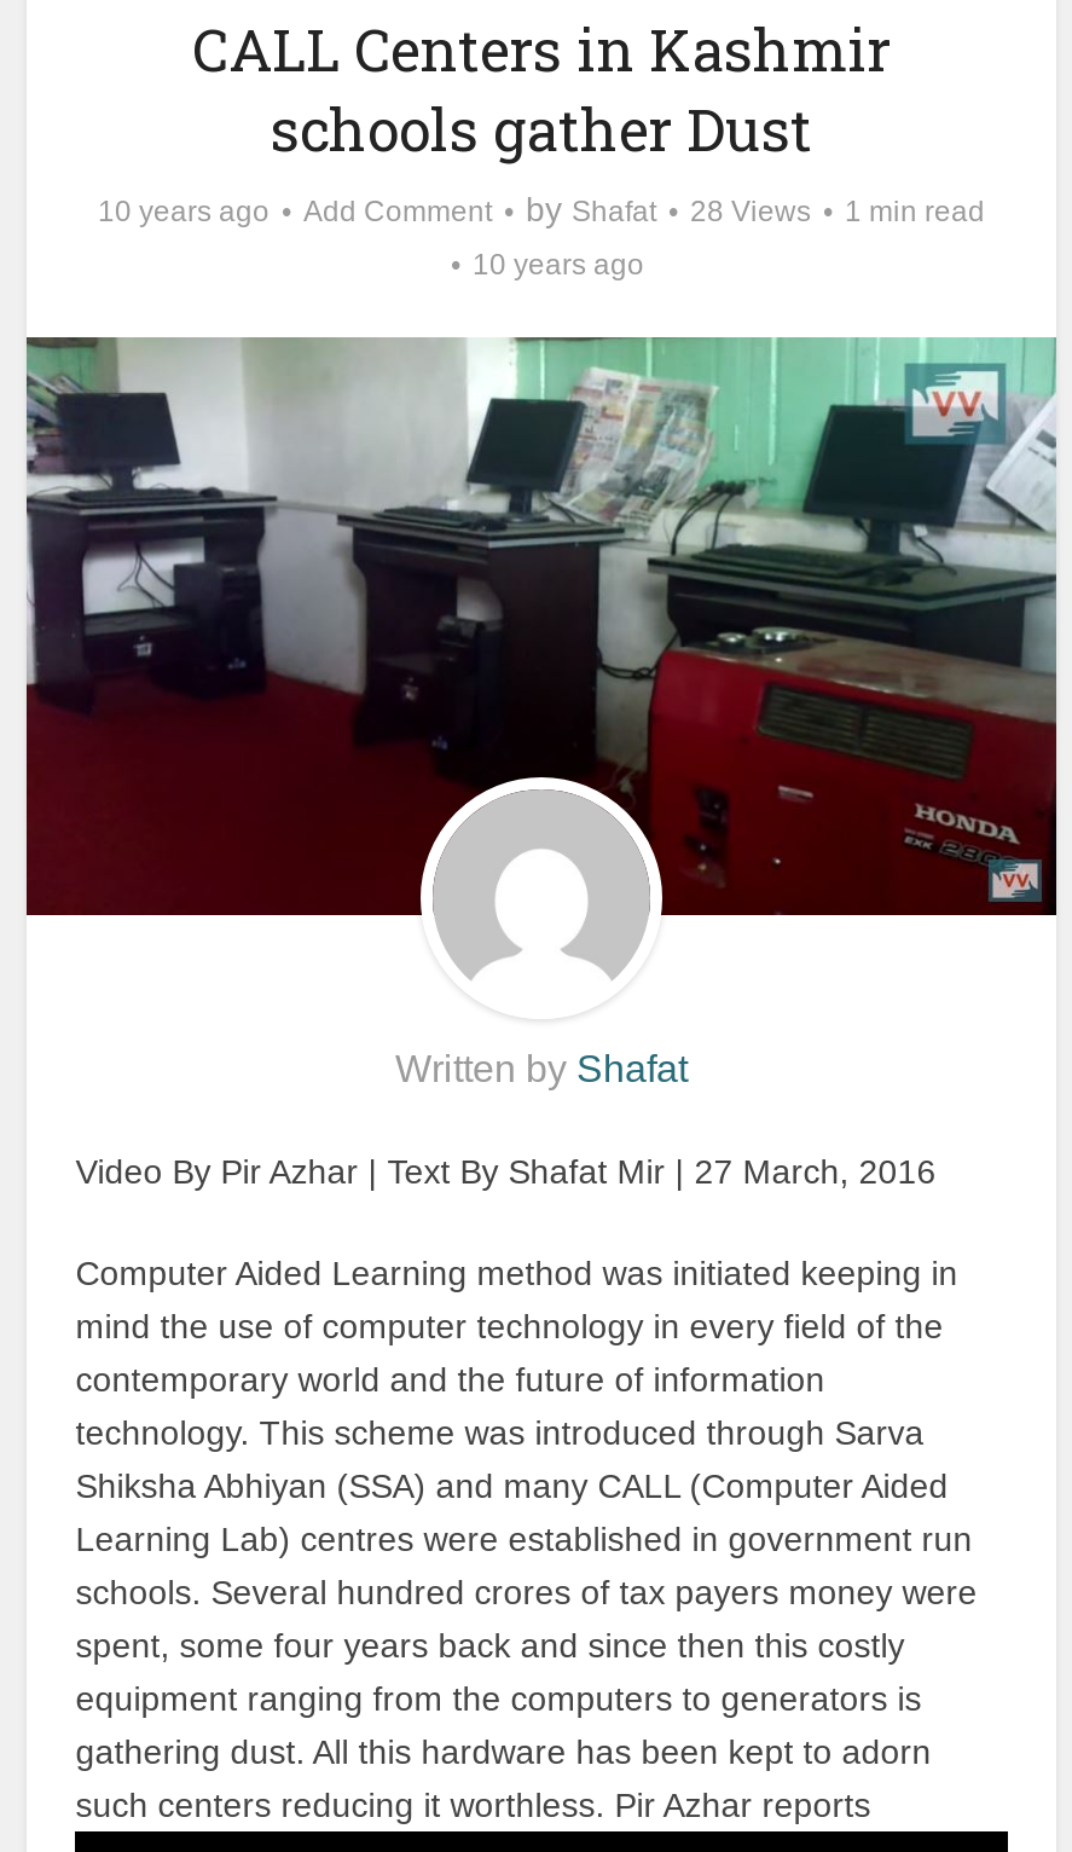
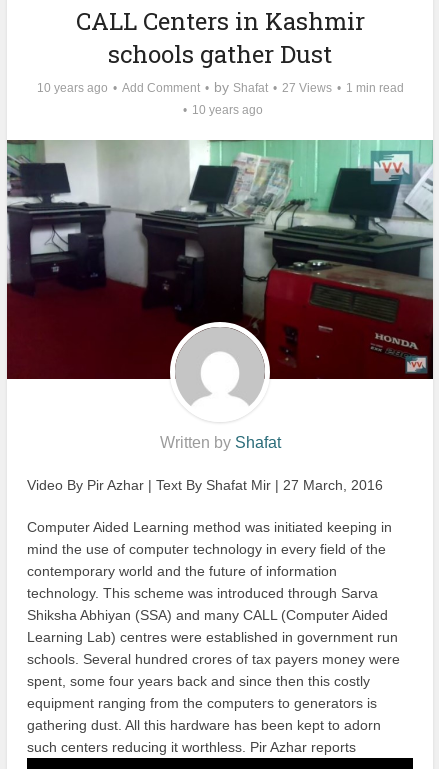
- 10 years ago Add Comment by Shafat 28 Views 1 min read
+ 10 years ago Add Comment by Shafat 27 Views 1 min read
